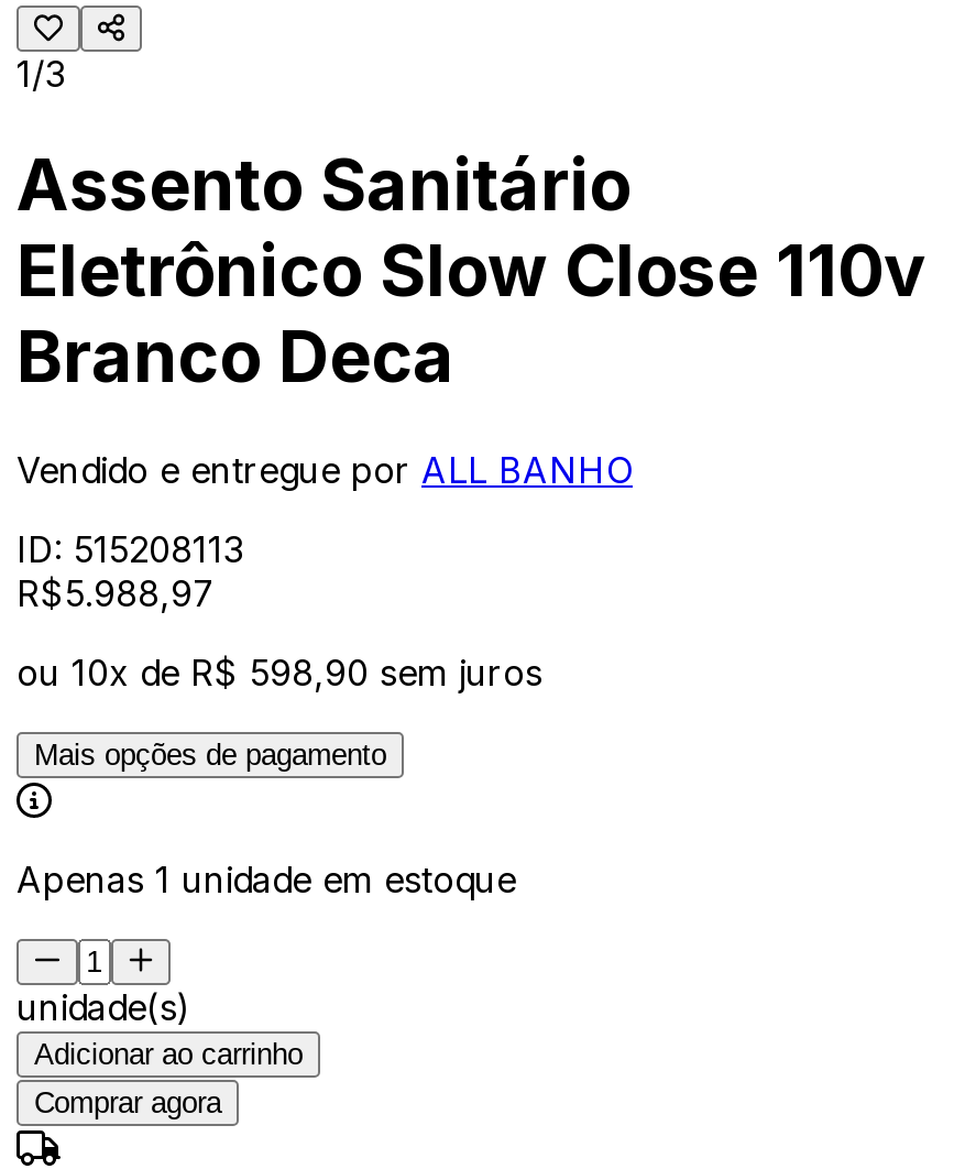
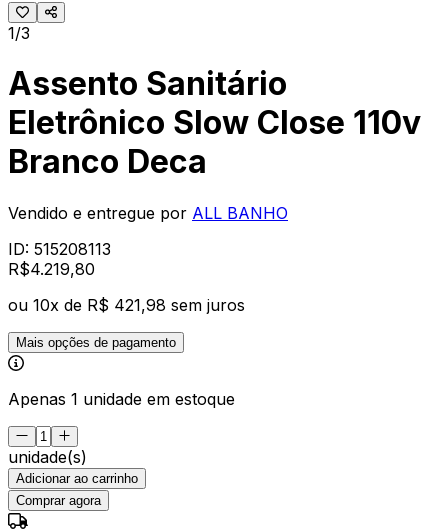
- R$5.988,97
+ R$4.219,80

- ou 10x de R$ 598,90 sem juros
+ ou 10x de R$ 421,98 sem juros
